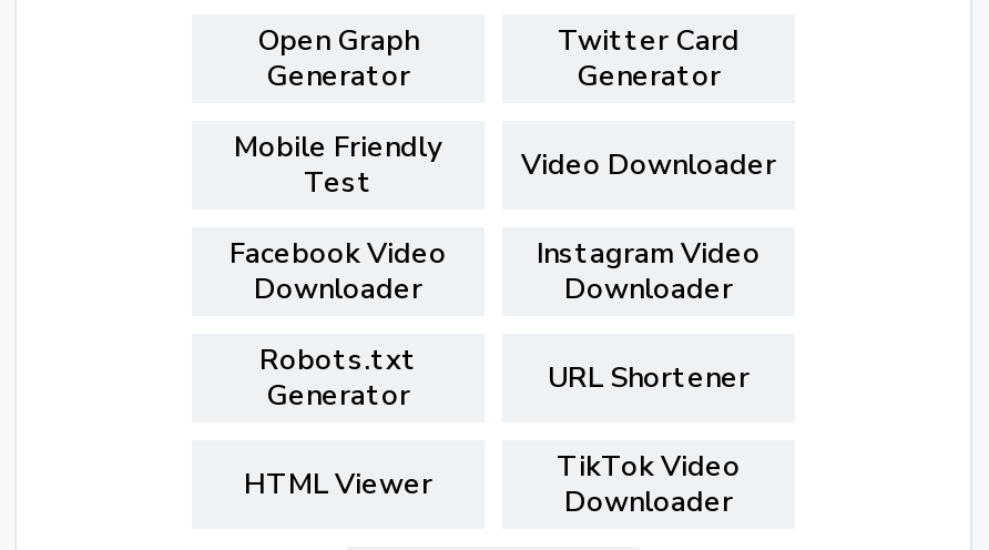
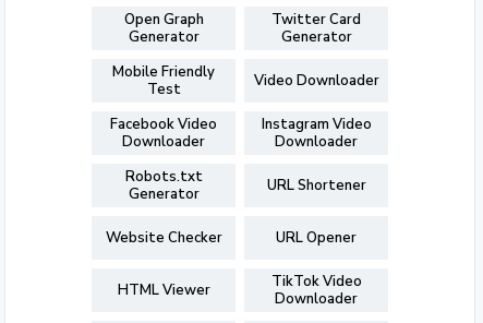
+ Website Checker
+ URL Opener
